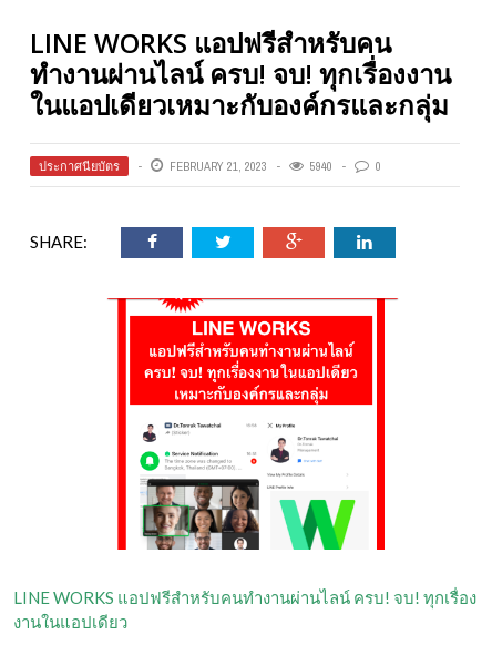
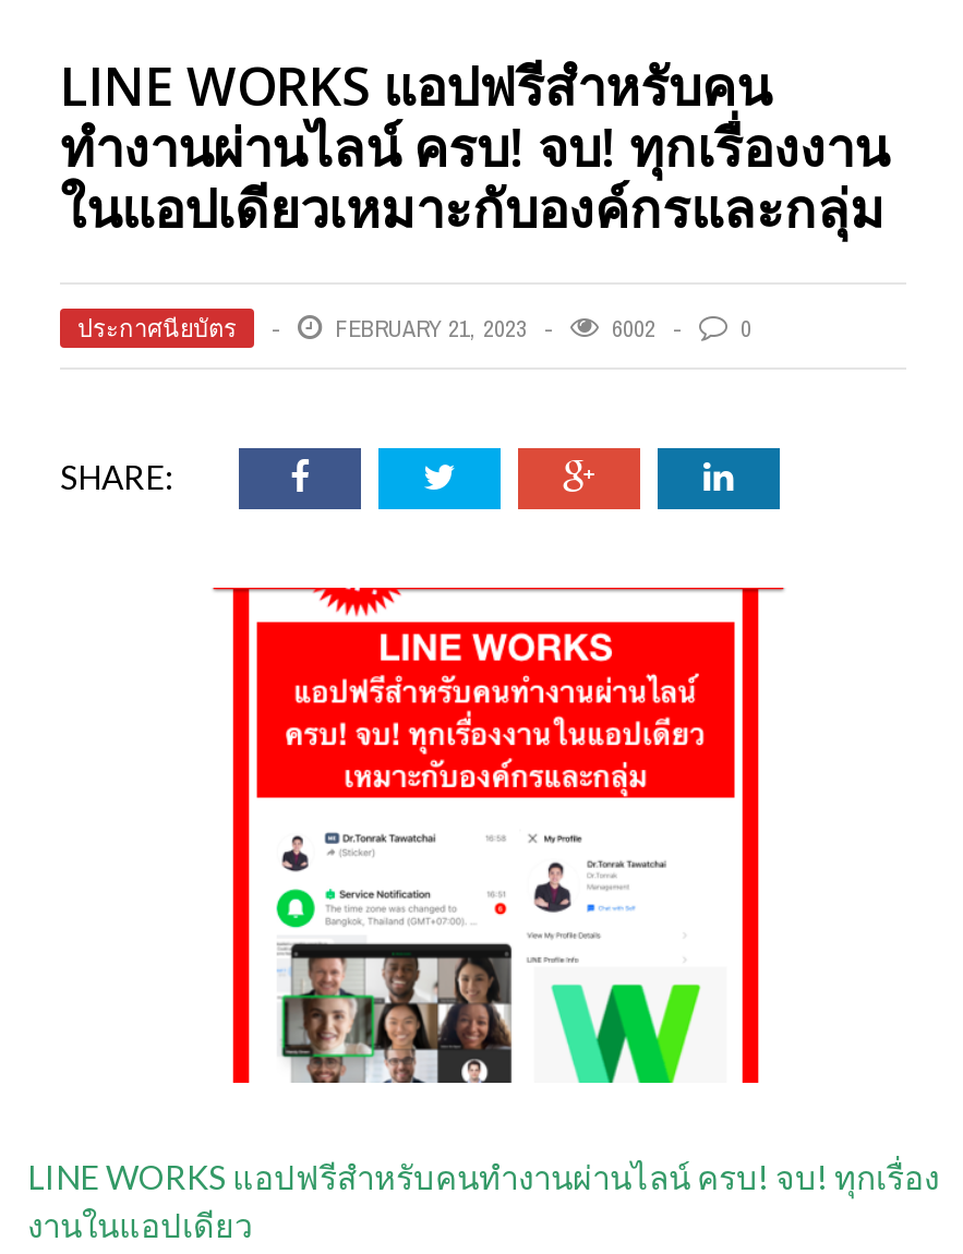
- 5940
+ 6002
